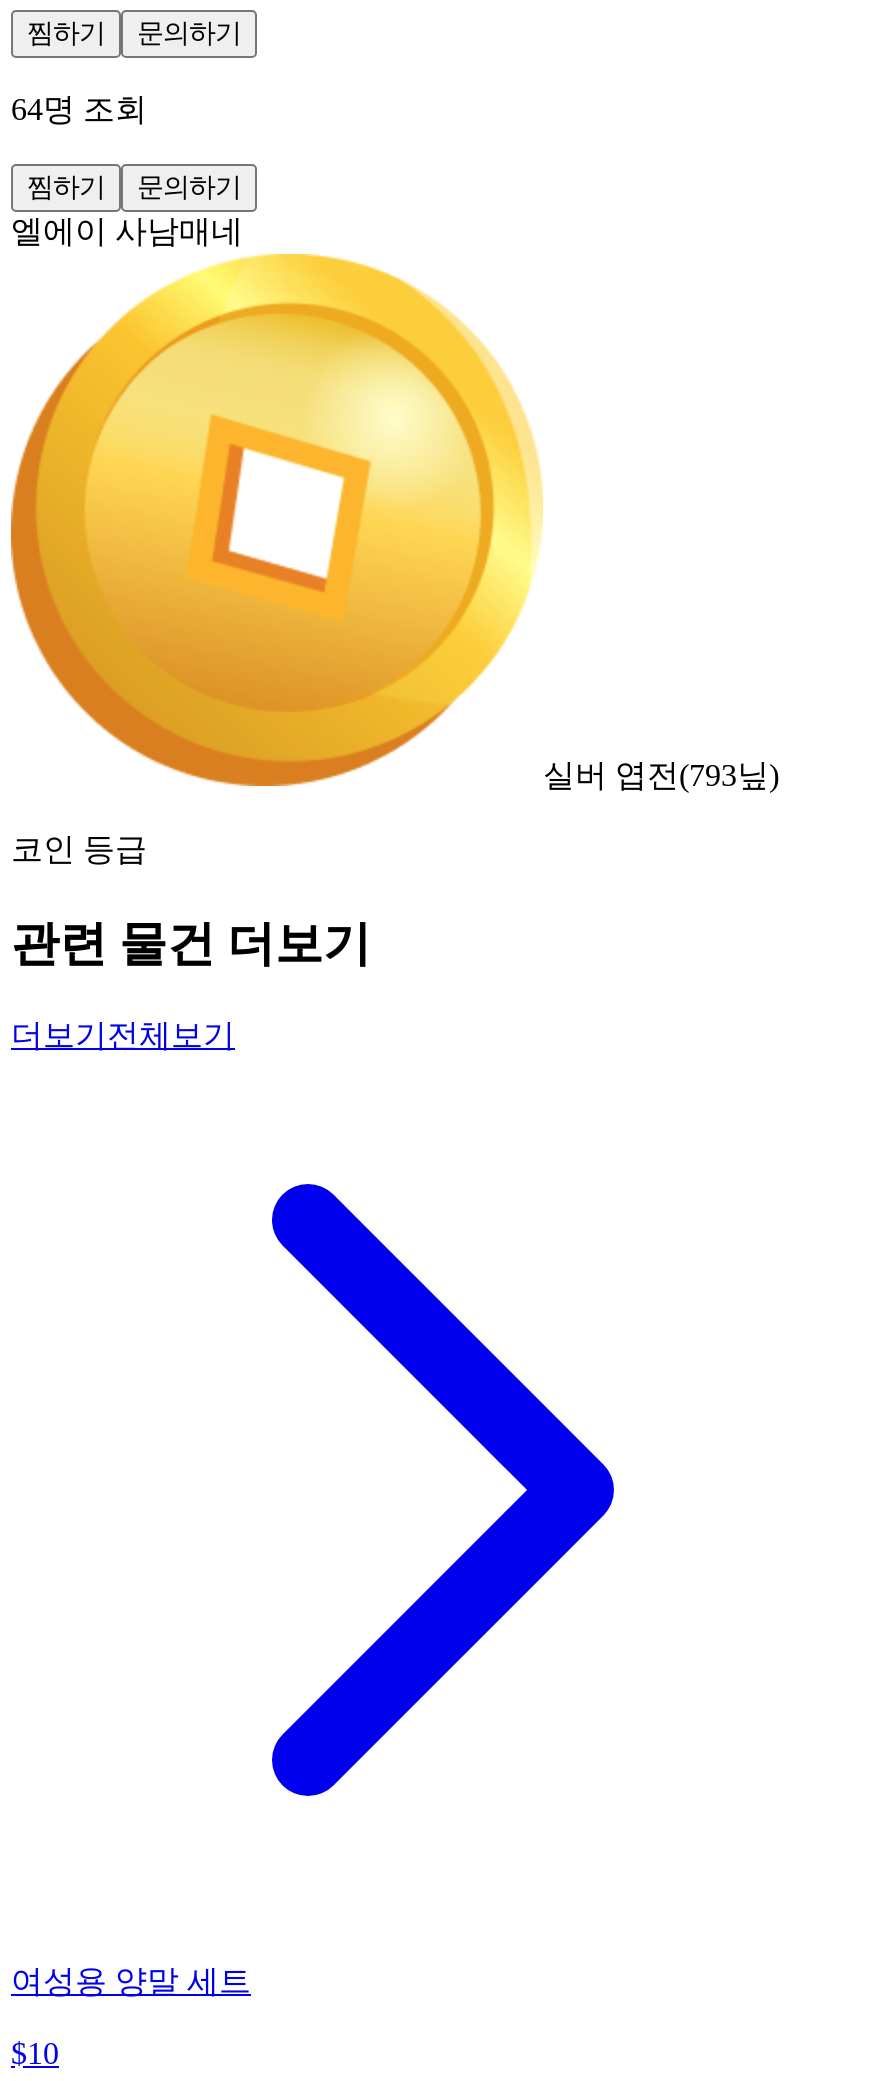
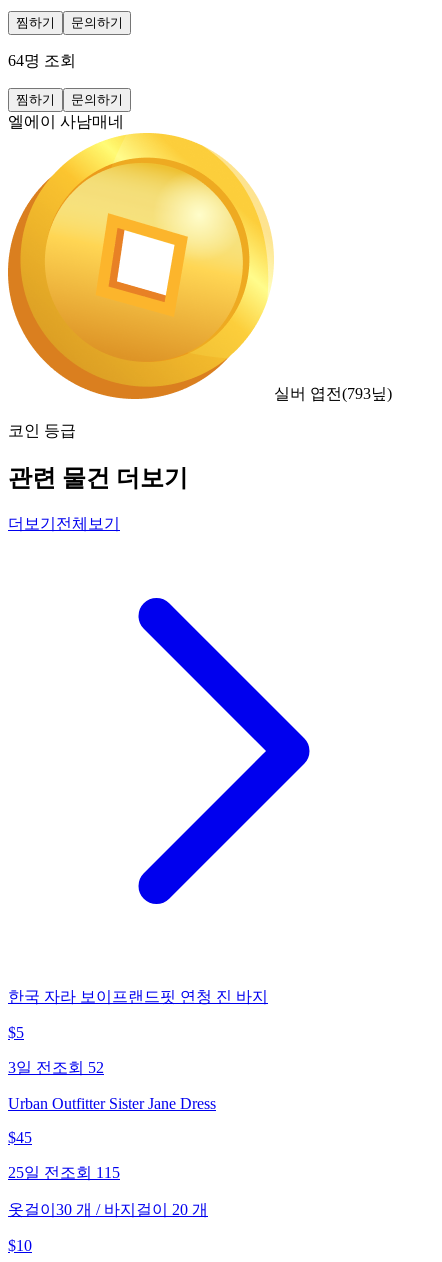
- 여성용 양말 세트
+ 한국 자라 보이프랜드핏 연청 진 바지
+ $5
+ 3일 전 조회 52
+ Urban Outfitter Sister Jane Dress
+ $45
+ 25일 전 조회 115
+ 옷걸이30 개 / 바지걸이 20 개
